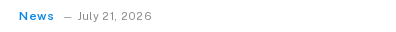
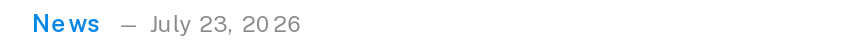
- News July 21, 2026
+ News July 23, 2026
